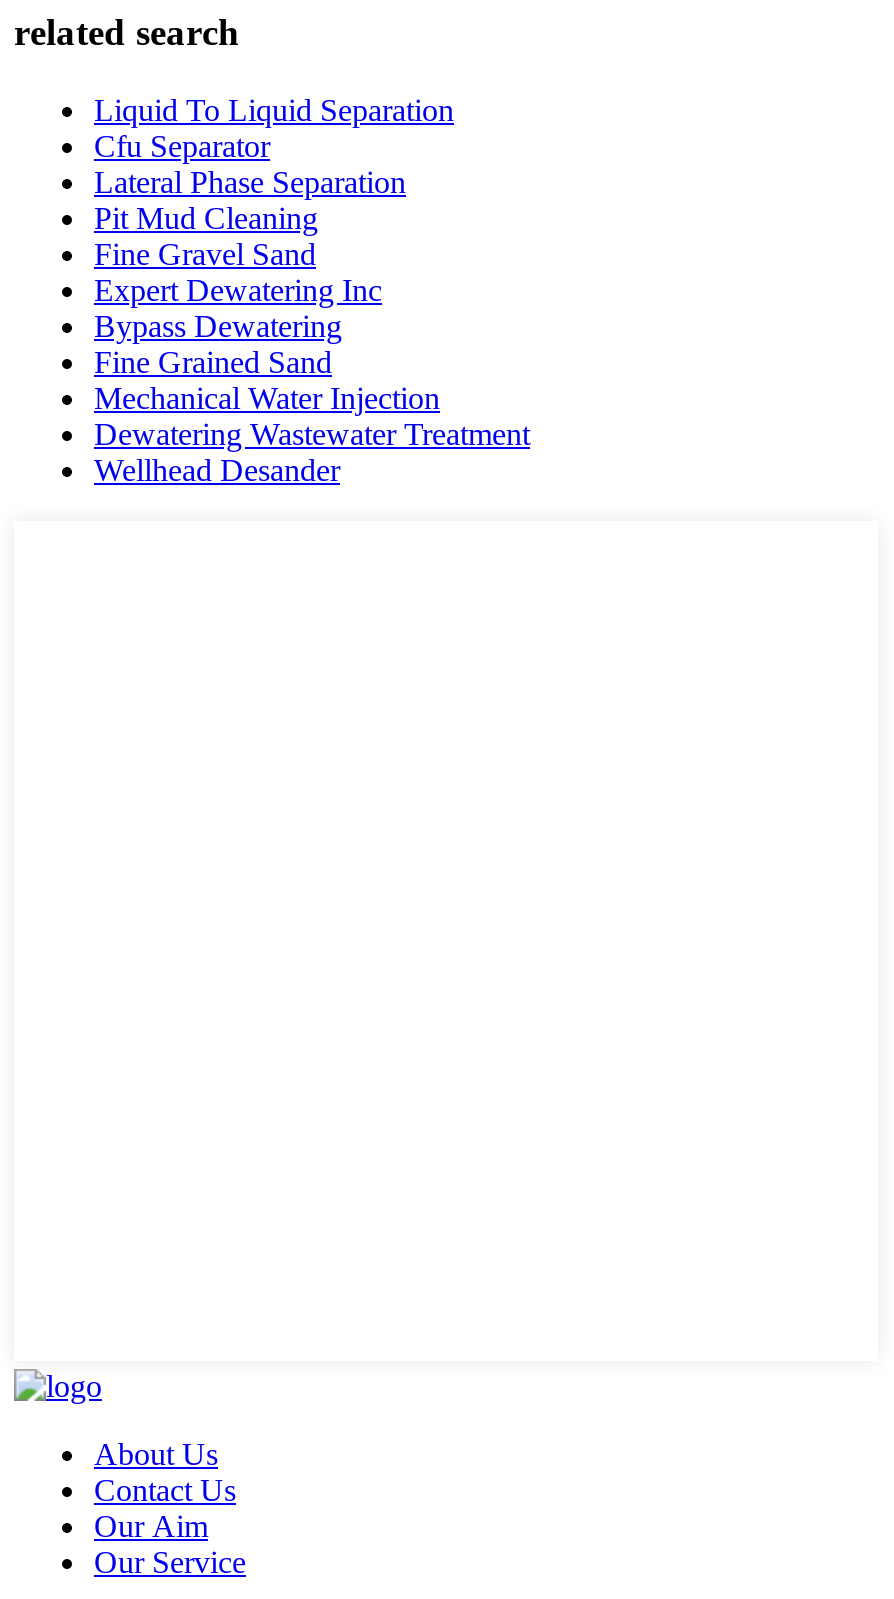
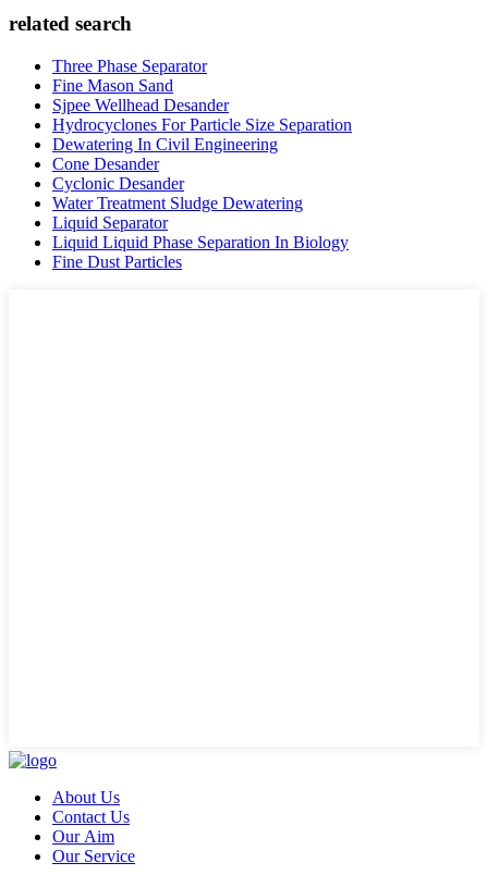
- Liquid To Liquid Separation
- Cfu Separator
- Lateral Phase Separation
- Pit Mud Cleaning
- Fine Gravel Sand
- Expert Dewatering Inc
- Bypass Dewatering
- Fine Grained Sand
- Mechanical Water Injection
- Dewatering Wastewater Treatment
- Wellhead Desander
+ Three Phase Separator
+ Fine Mason Sand
+ Sjpee Wellhead Desander
+ Hydrocyclones For Particle Size Separation
+ Dewatering In Civil Engineering
+ Cone Desander
+ Cyclonic Desander
+ Water Treatment Sludge Dewatering
+ Liquid Separator
+ Liquid Liquid Phase Separation In Biology
+ Fine Dust Particles
